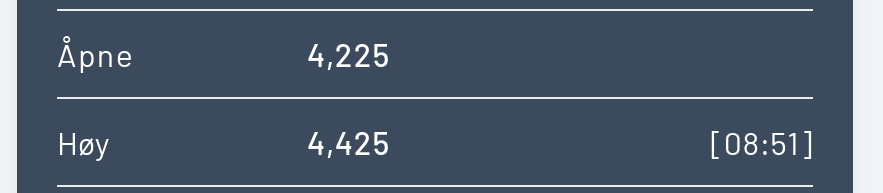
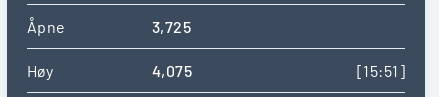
- 4,225
+ 3,725

- 4,425
+ 4,075

- [08:51]
+ [15:51]
